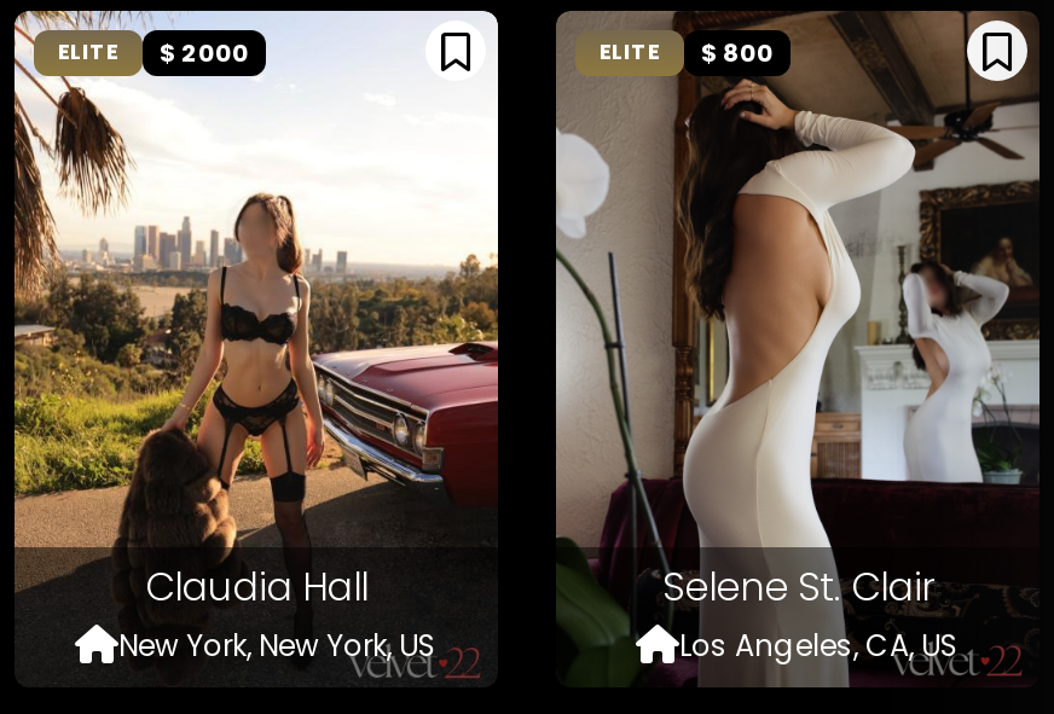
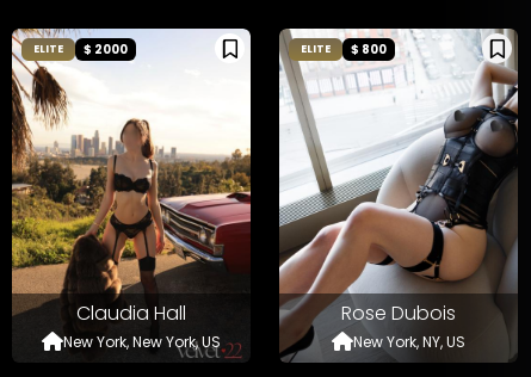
- [image]
- Selene St. Clair
- Los Angeles, CA, US
+ [image]
+ Rose Dubois
+ New York, NY, US
